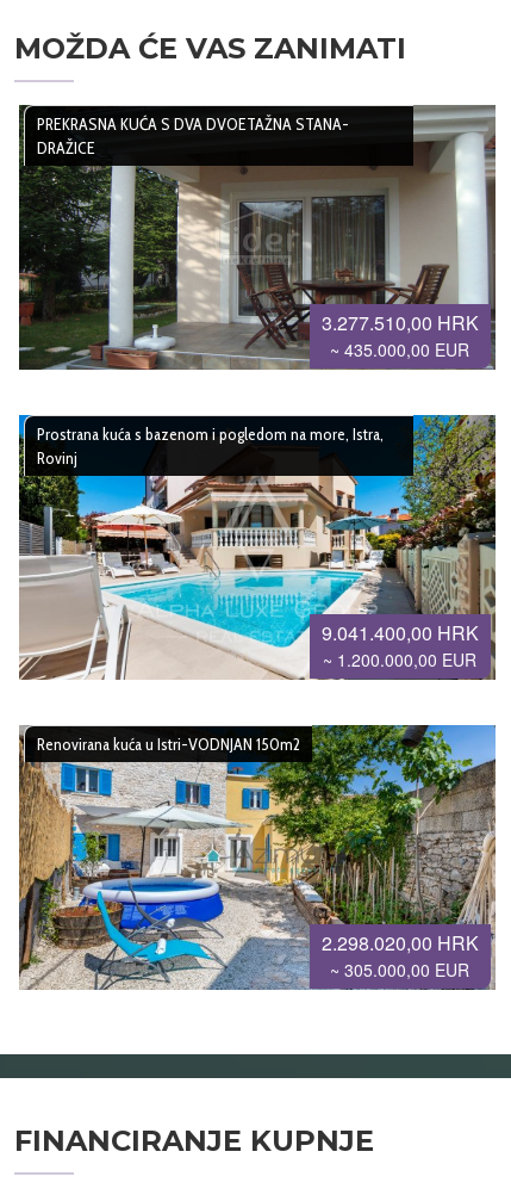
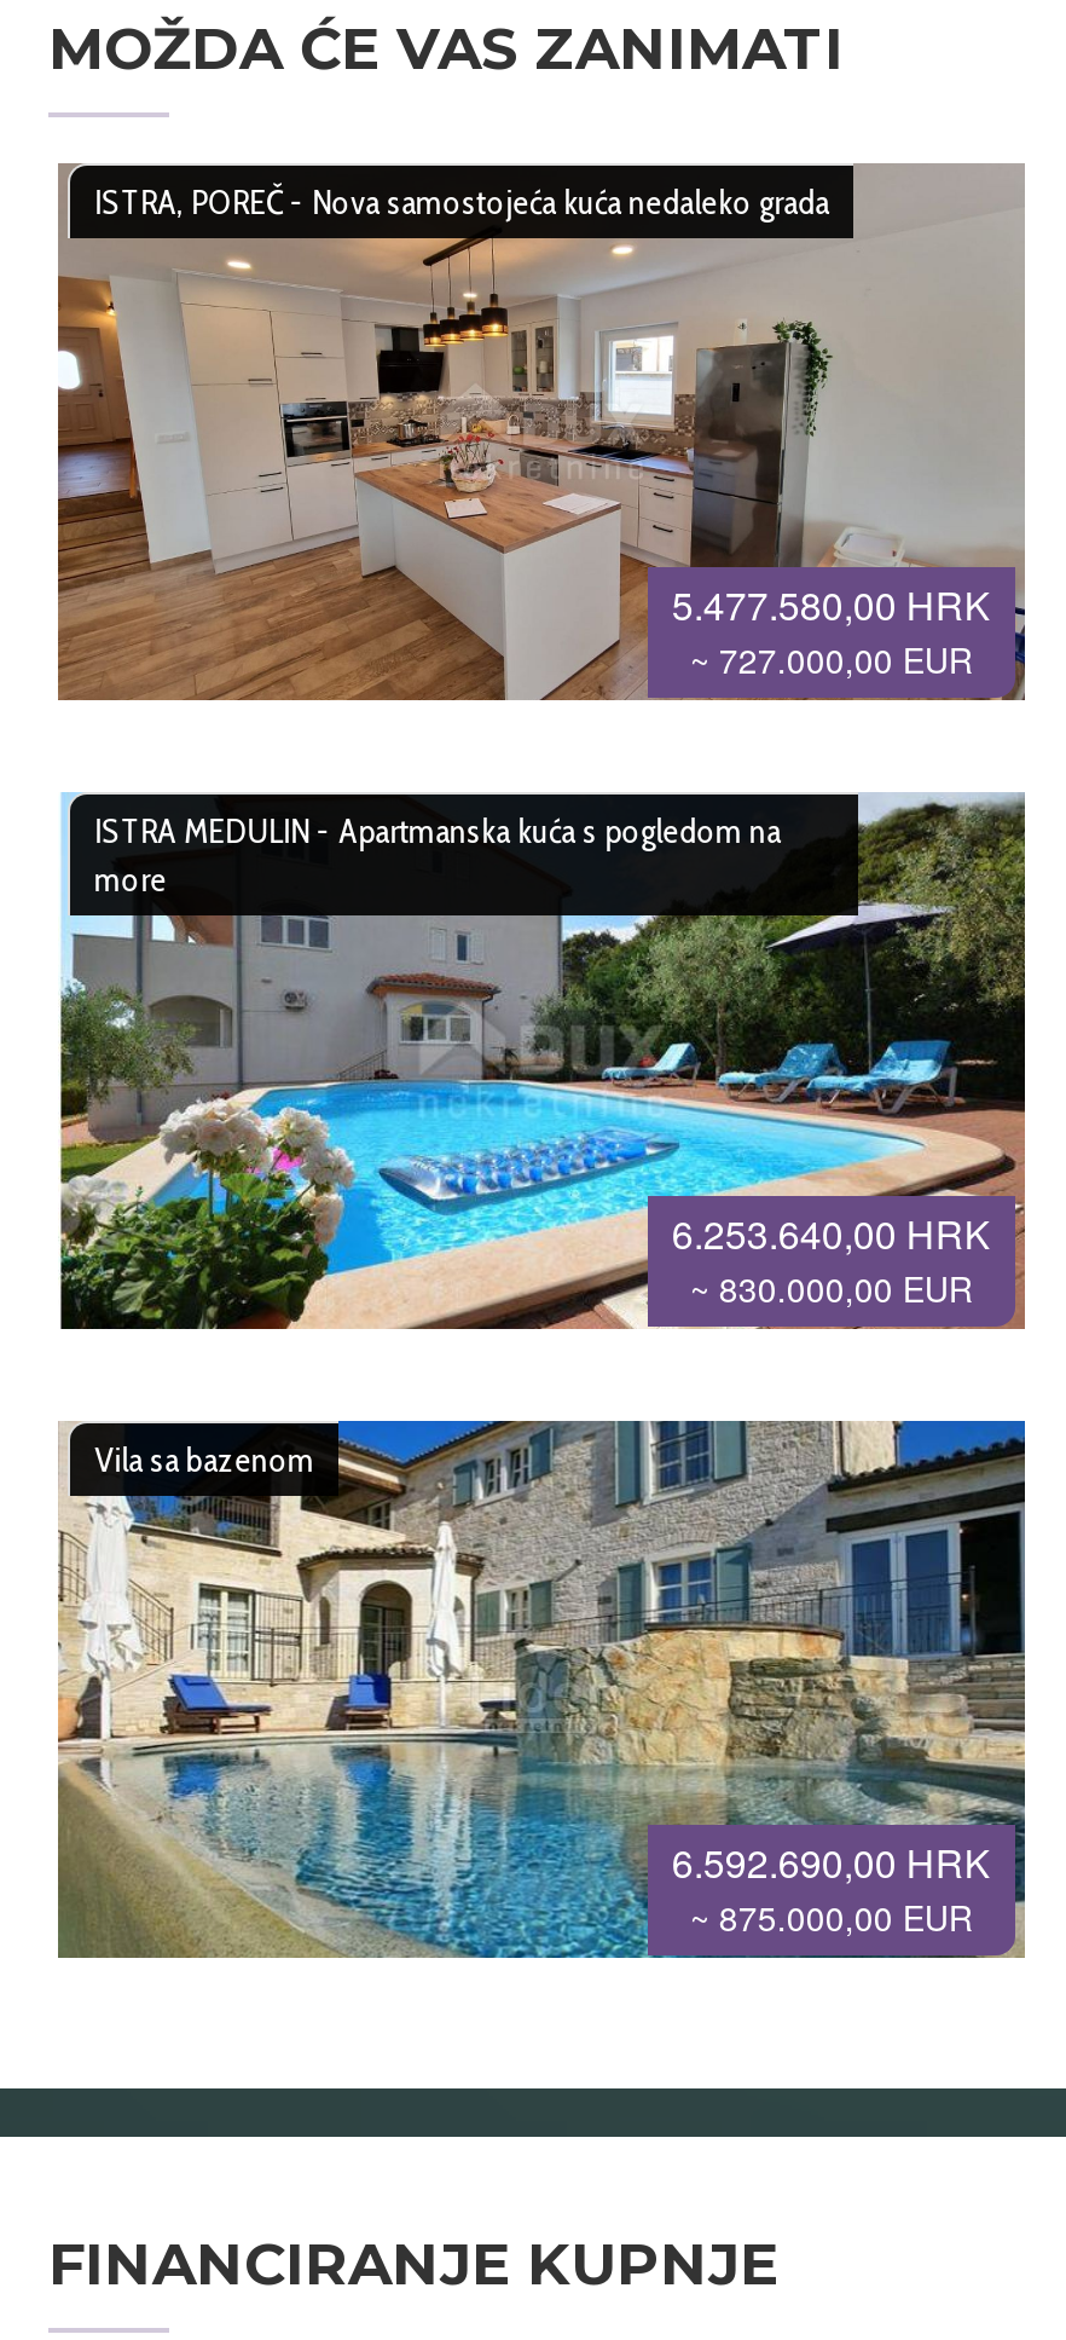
- [image]
- 3.277.510,00 HRK
- ~ 435.000,00 EUR
+ [image]
+ 5.477.580,00 HRK
+ ~ 727.000,00 EUR

- PREKRASNA KUĆA S DVA DVOETAŽNA STANA-
- DRAŽICE
+ ISTRA, POREČ - Nova samostojeća kuća nedaleko grada

- [image]
- 9.041.400,00 HRK
- ~ 1.200.000,00 EUR
+ [image]
+ 6.253.640,00 HRK
+ ~ 830.000,00 EUR

- Prostrana kuća s bazenom i pogledom na more, Istra,
- Rovinj
+ ISTRA MEDULIN - Apartmanska kuća s pogledom na
+ more

- [image]
- 2.298.020,00 HRK
- ~ 305.000,00 EUR
+ [image]
+ 6.592.690,00 HRK
+ ~ 875.000,00 EUR

- Renovirana kuća u Istri-VODNJAN 150m2
+ Vila sa bazenom
